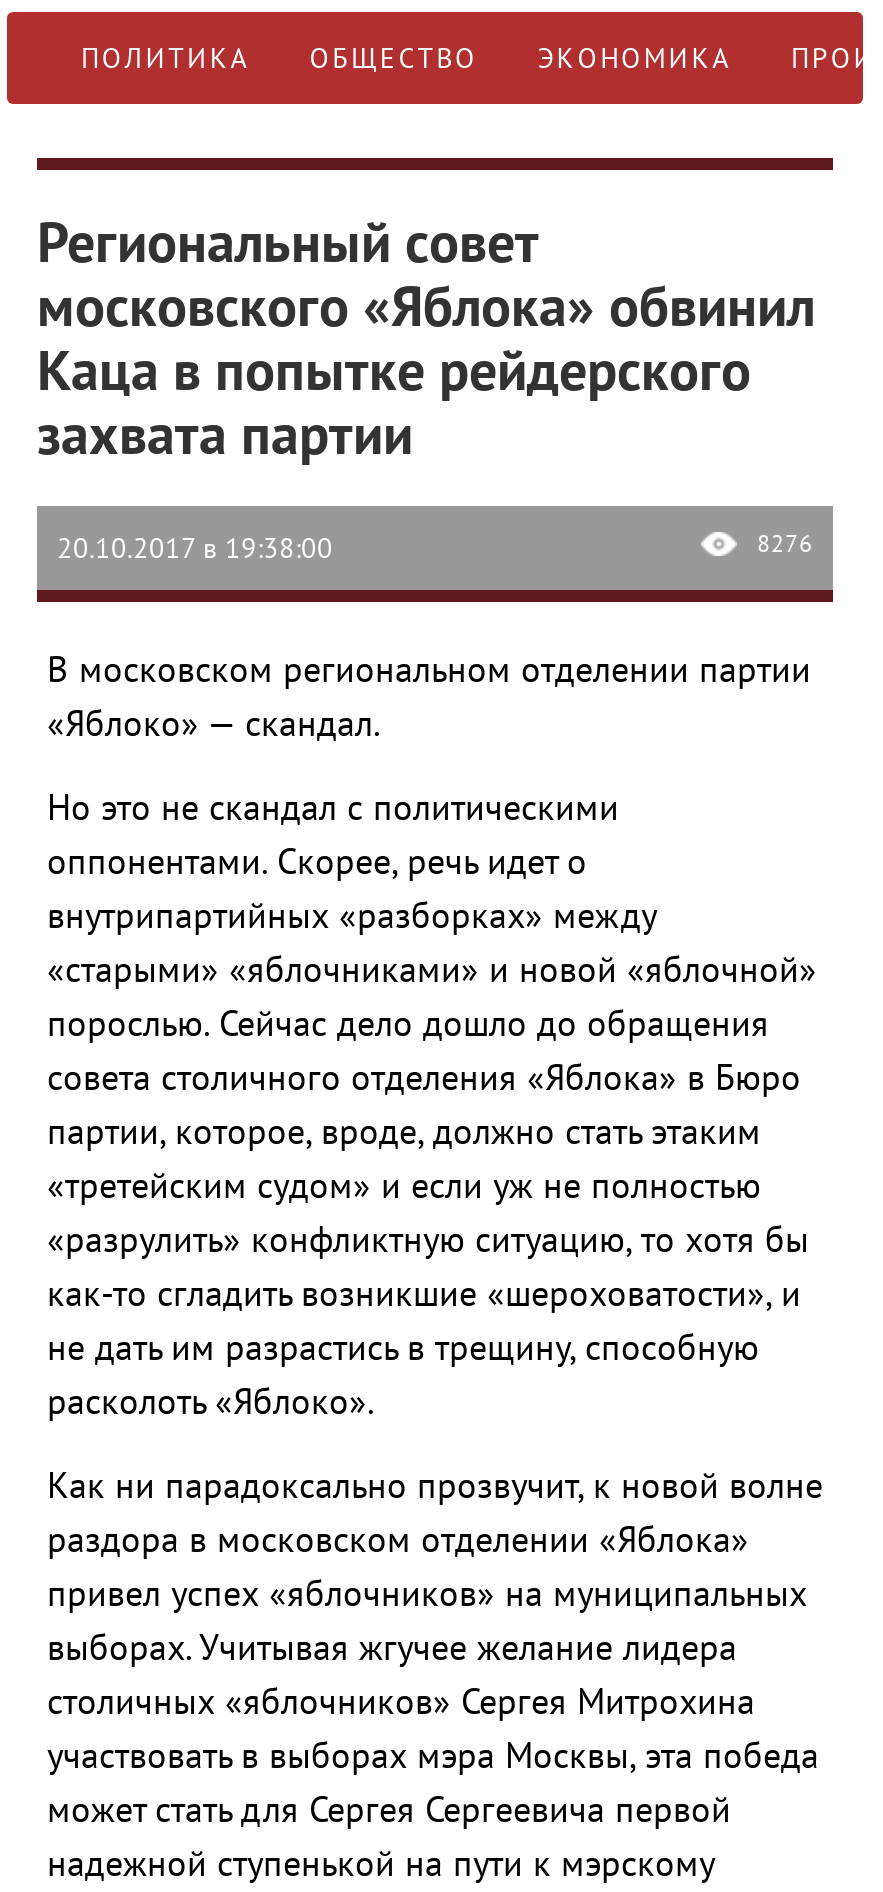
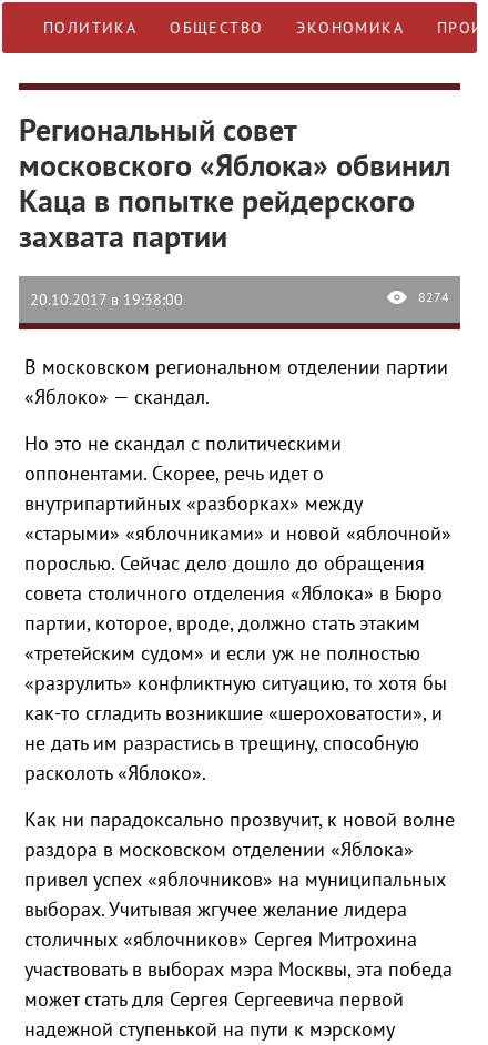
- 8276
+ 8274
